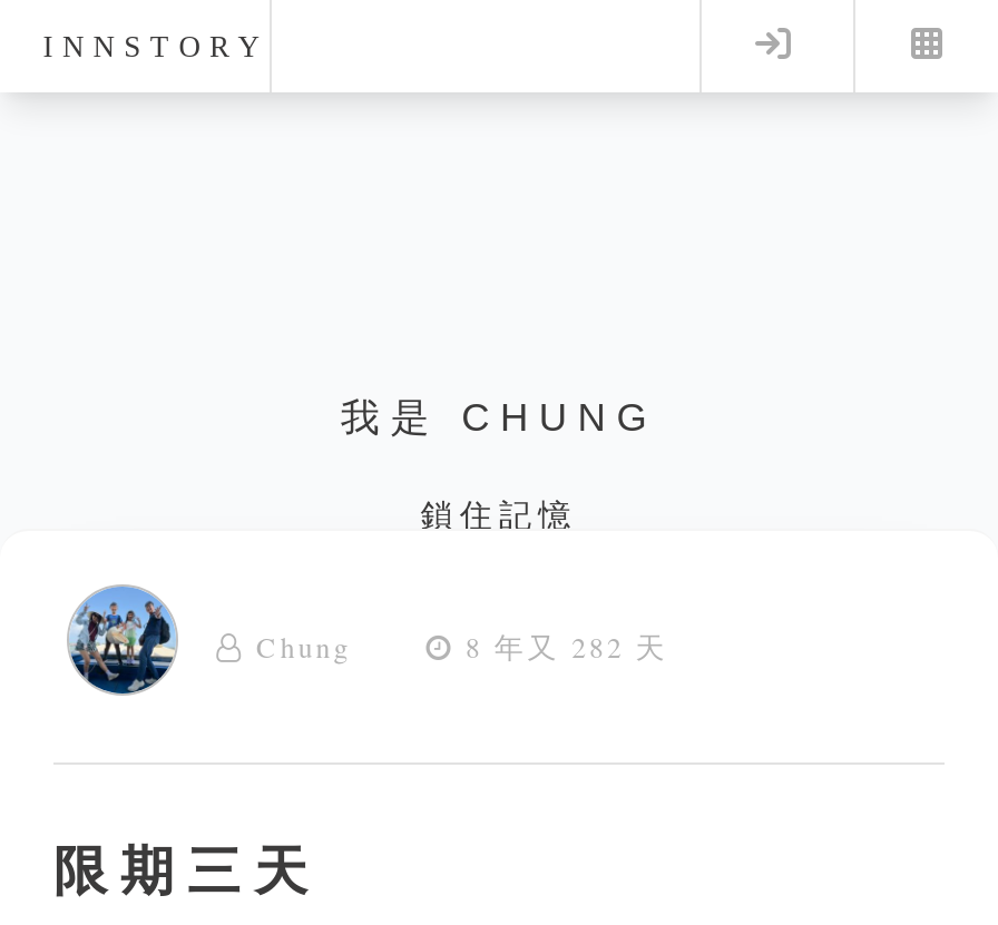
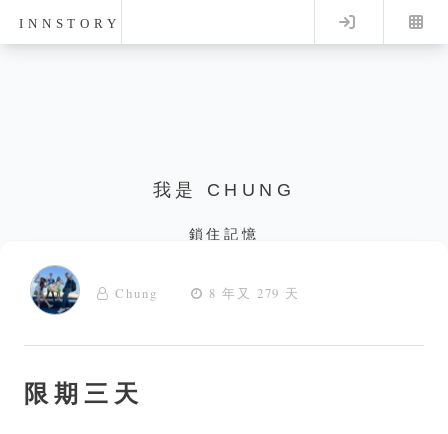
- 8 年又 282 天
+ 8 年又 279 天
